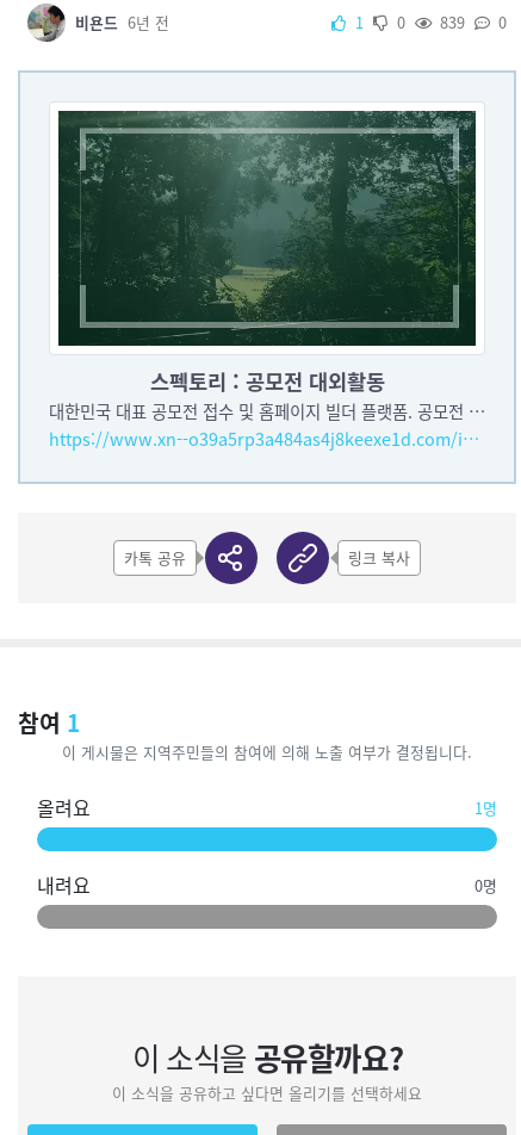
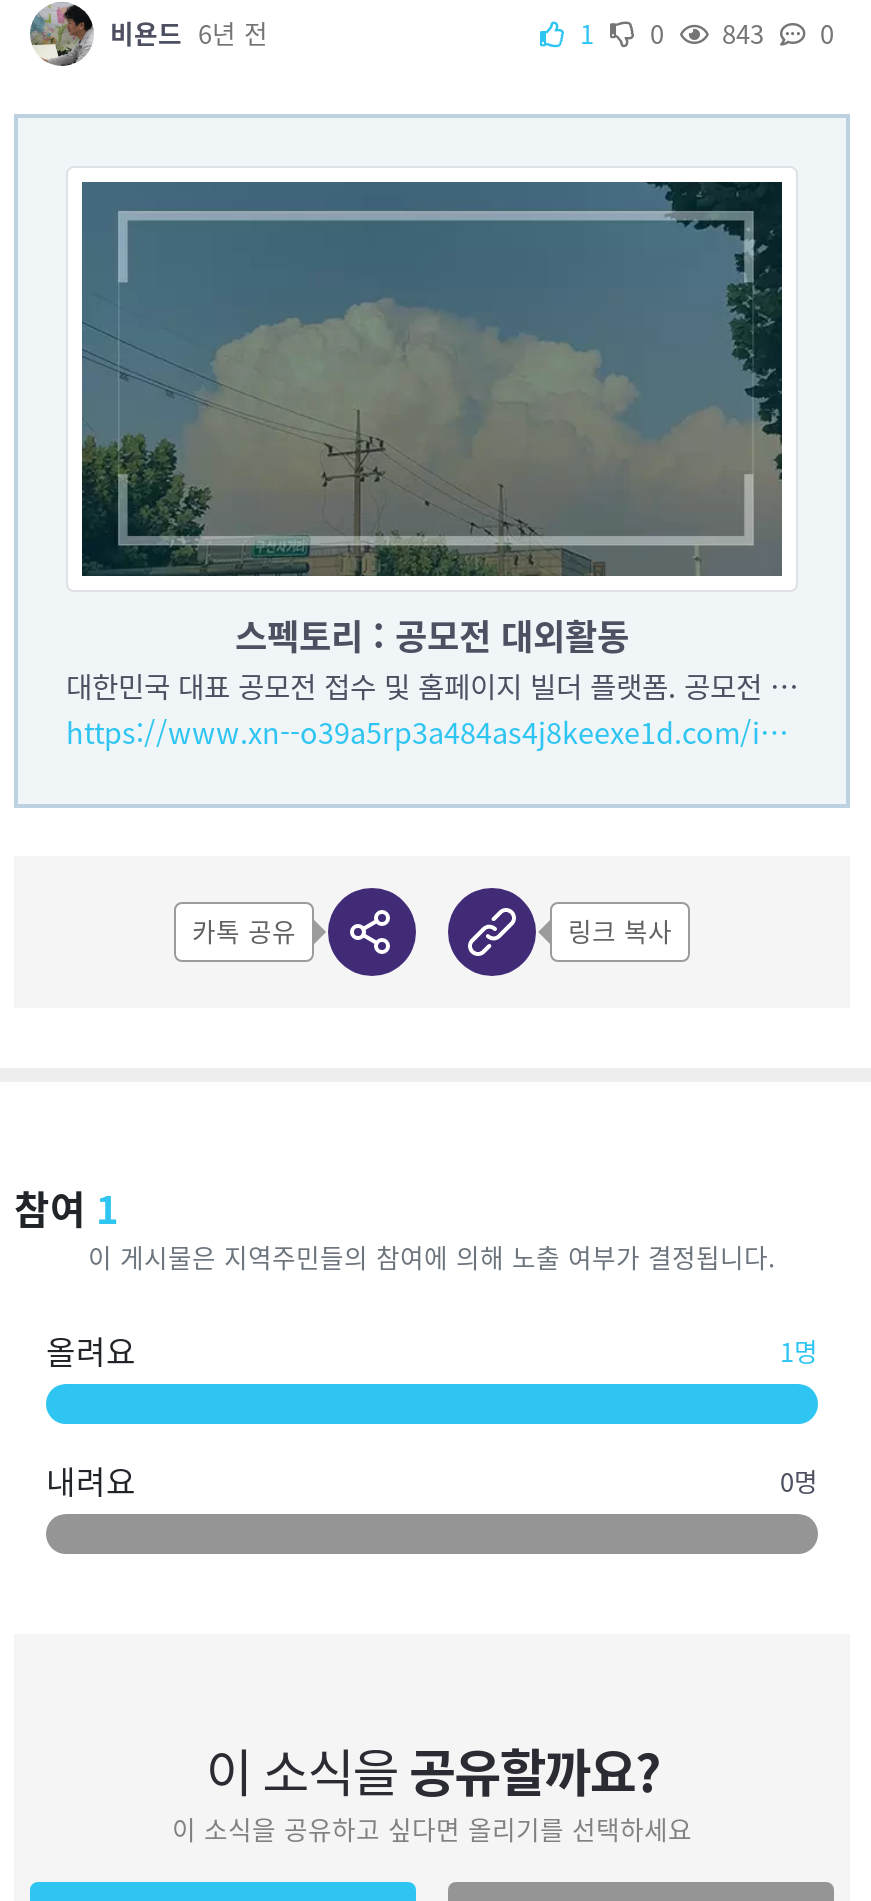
- 1 0 839 0
+ 1 0 843 0

- [image]
+ [image]
